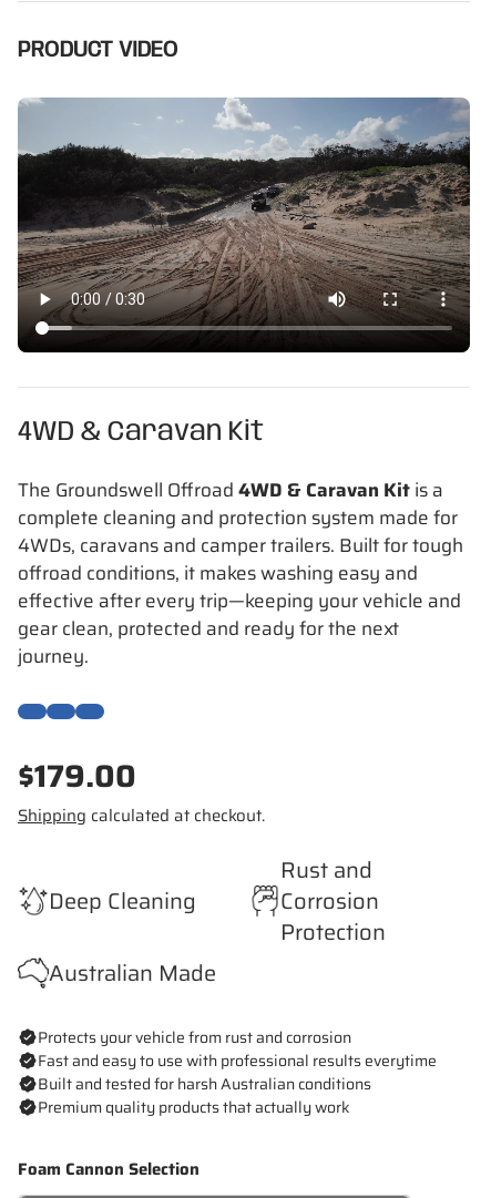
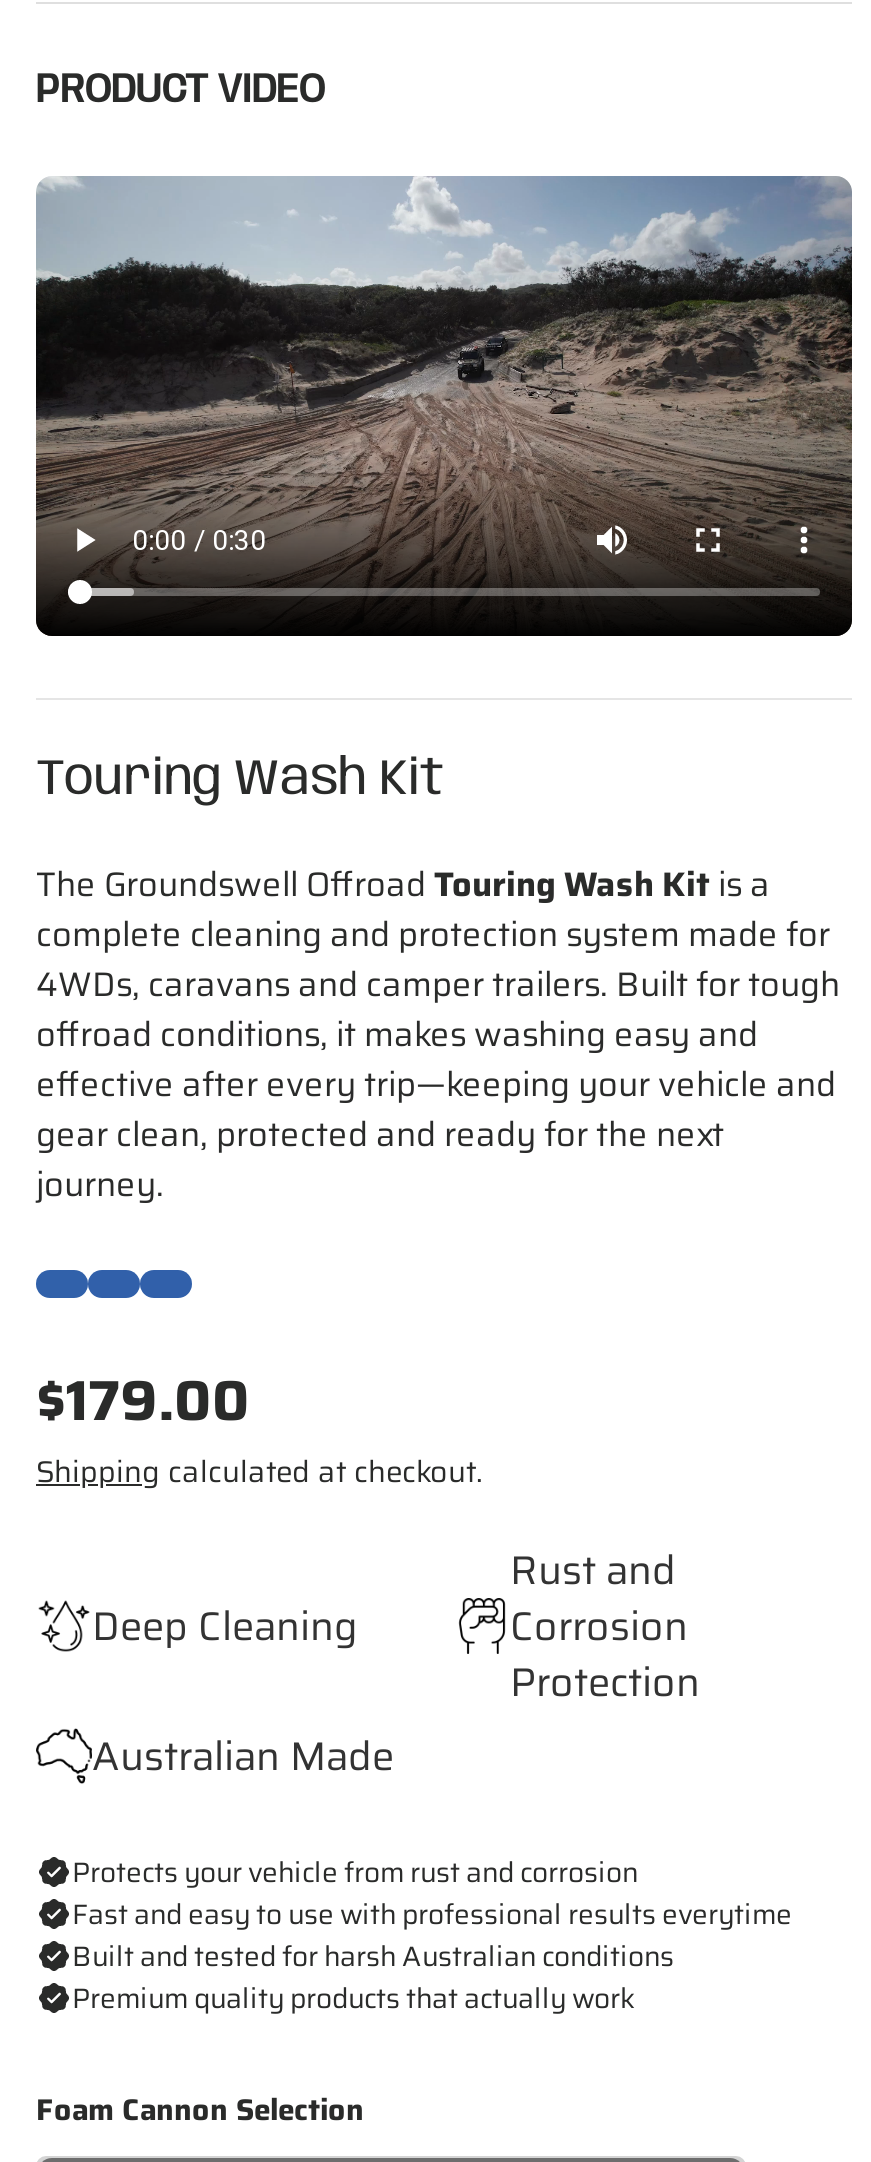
- 4WD & Caravan Kit
+ Touring Wash Kit

- The Groundswell Offroad 4WD & Caravan Kit is a
+ The Groundswell Offroad Touring Wash Kit is a
